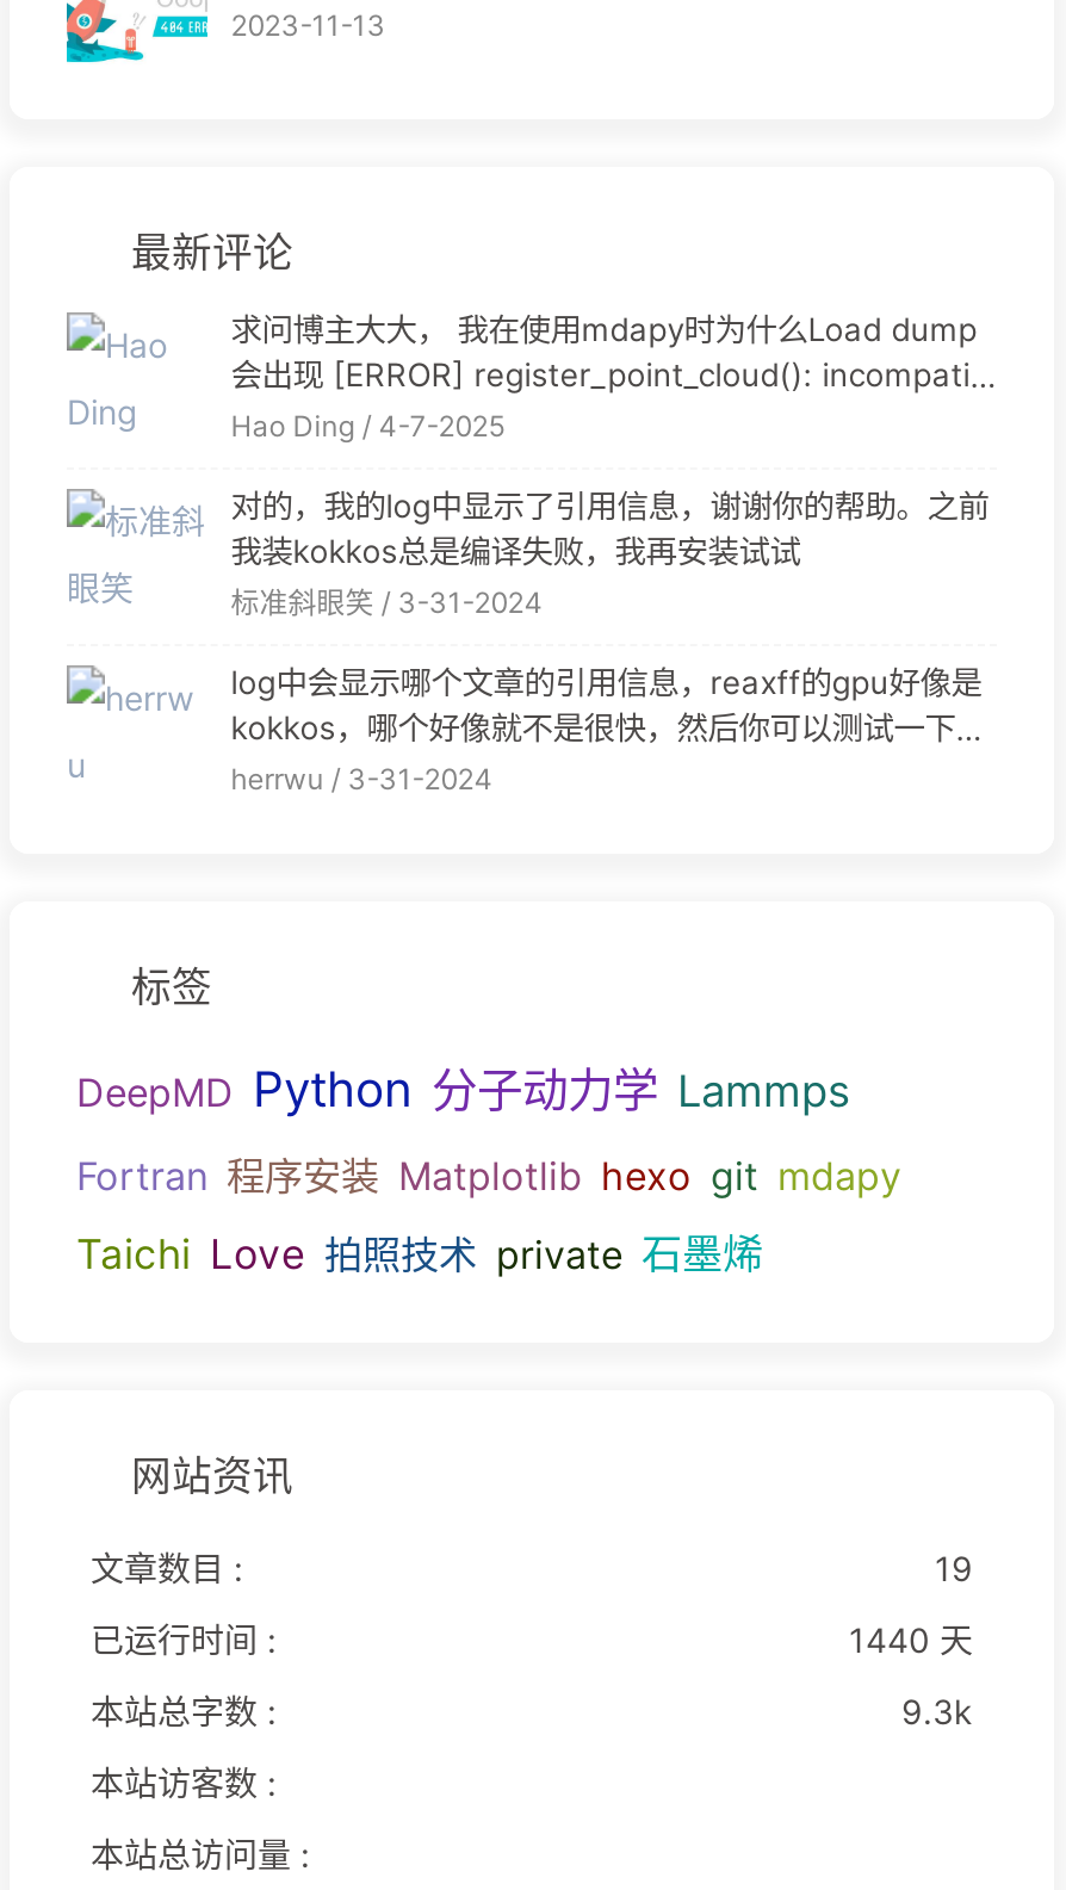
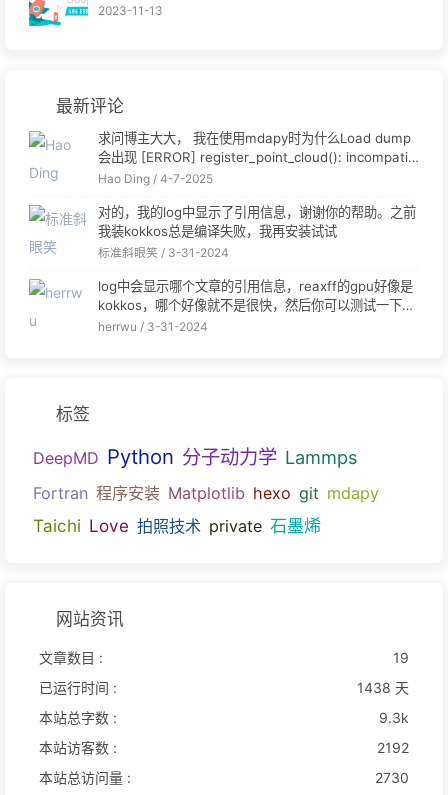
- 1440 天
+ 1438 天

+ 2192

+ 2730
